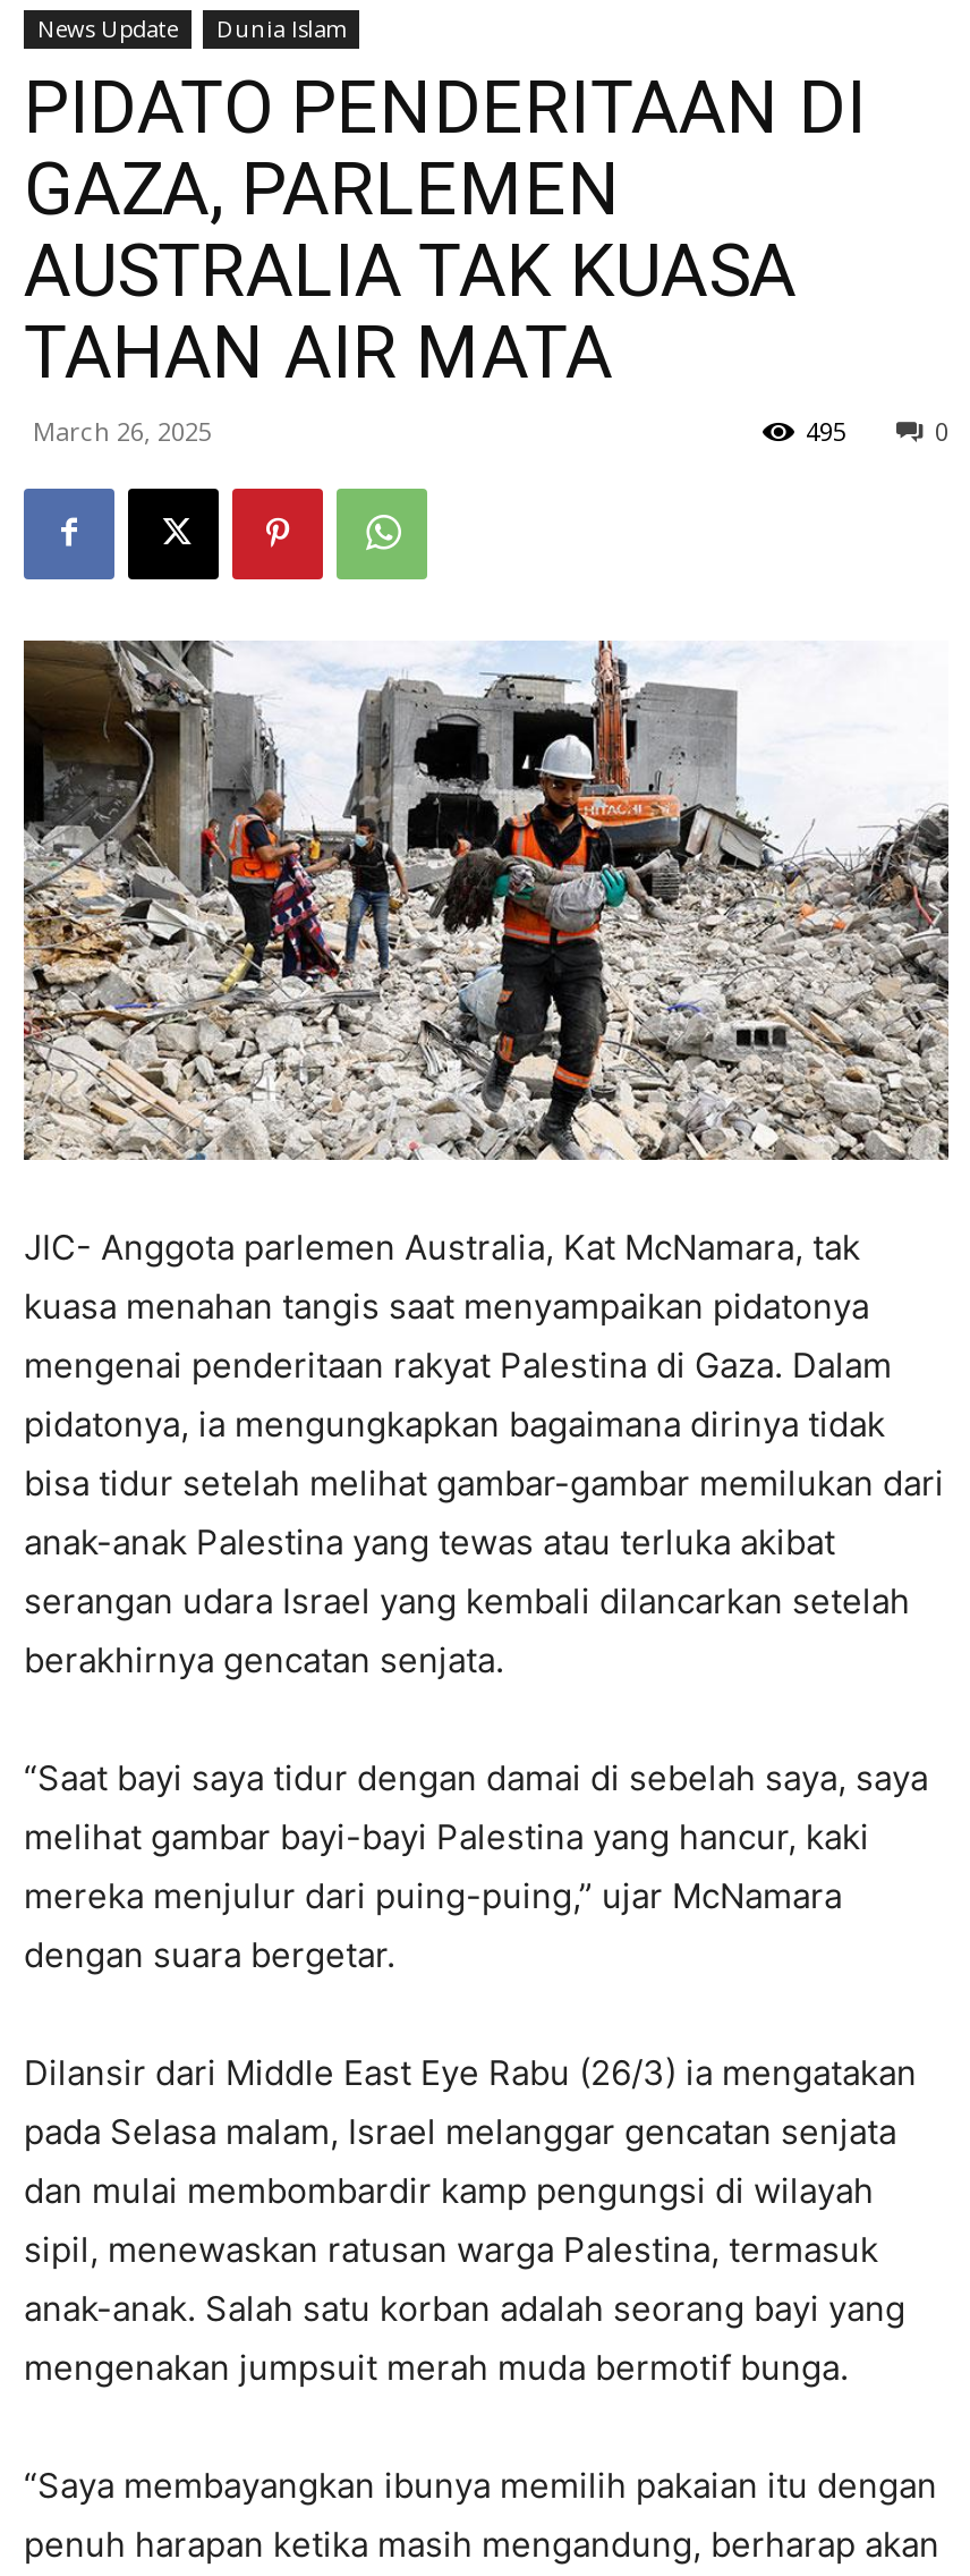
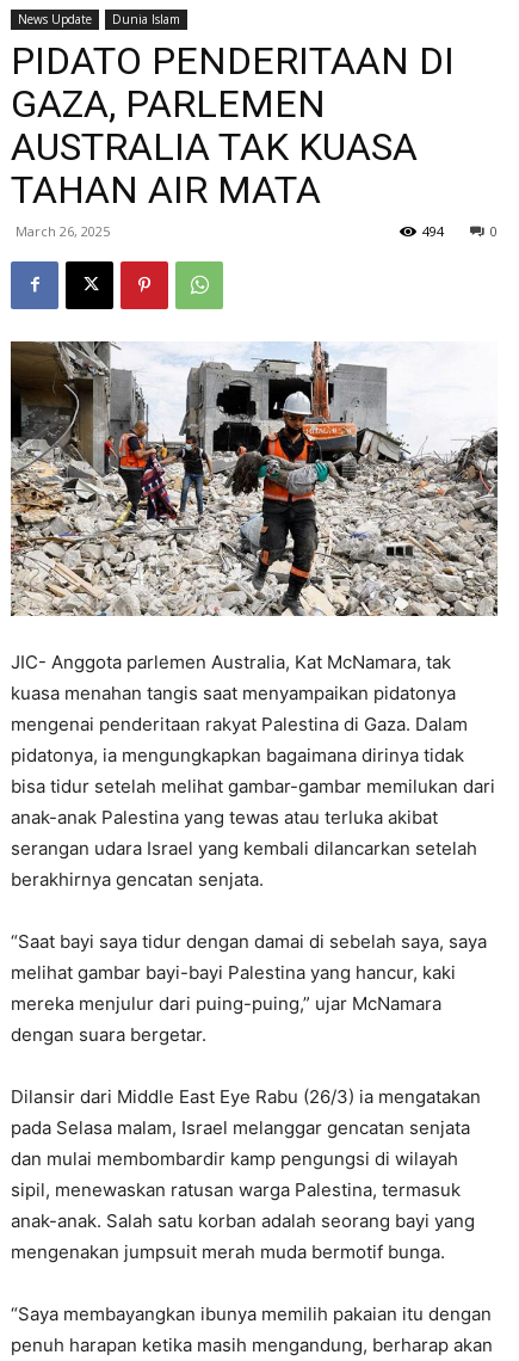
- 495
+ 494
